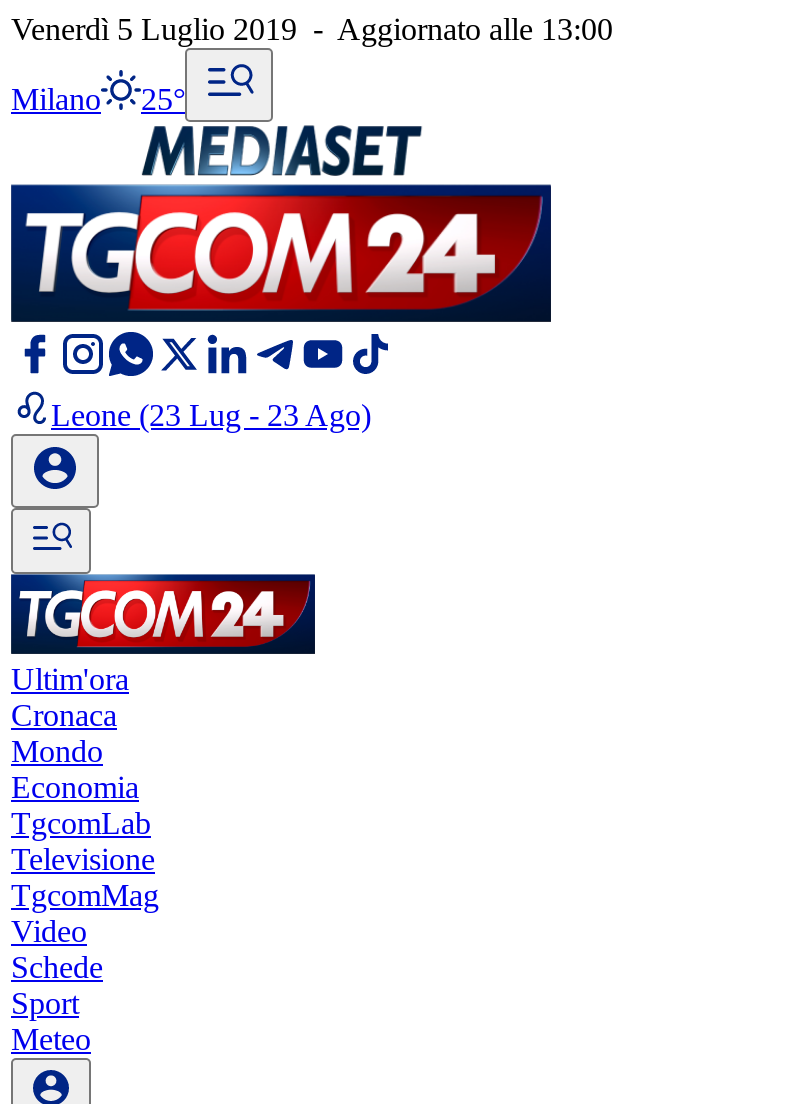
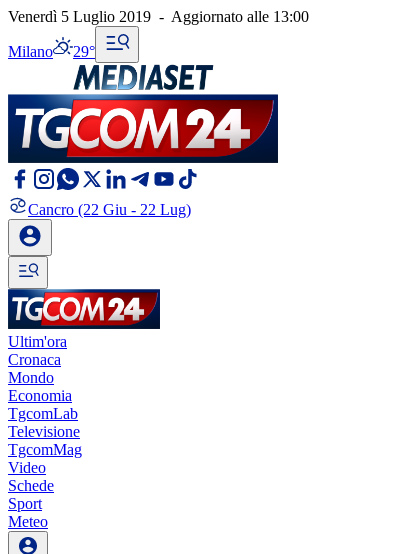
- Milano 25°
+ Milano 29°

- Leone (23 Lug - 23 Ago)
+ Cancro (22 Giu - 22 Lug)
